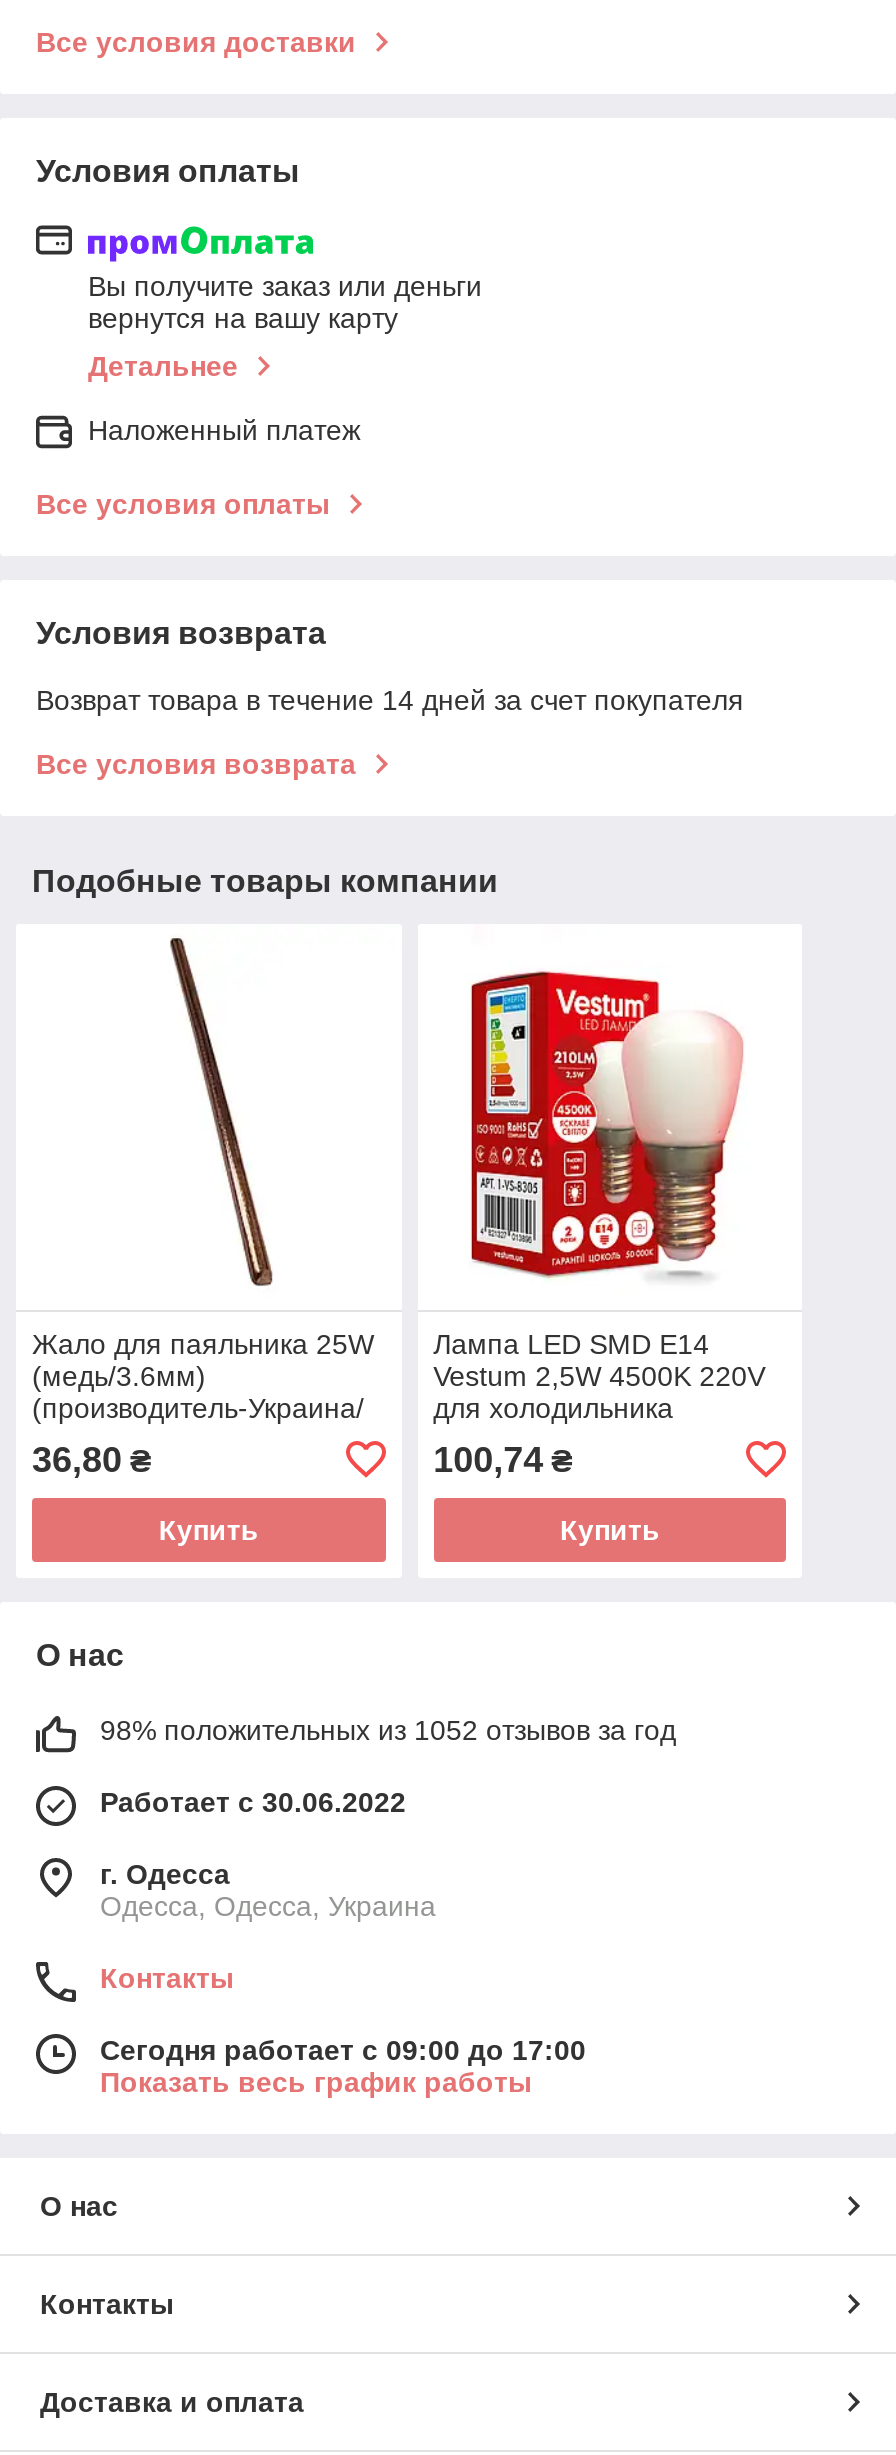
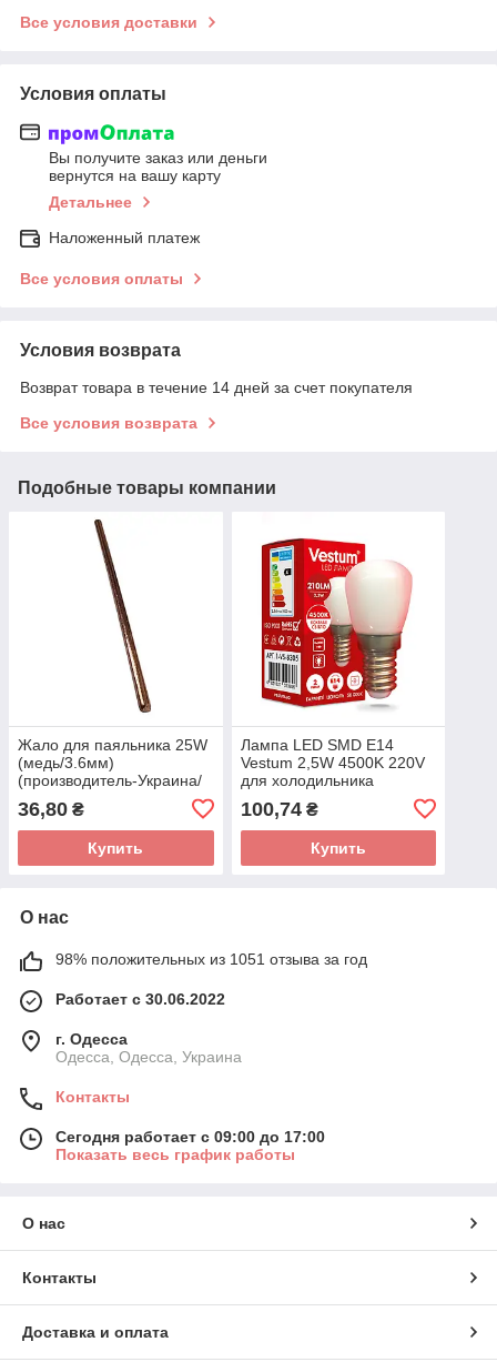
- 98% положительных из 1052 отзывов за год
+ 98% положительных из 1051 отзыва за год
